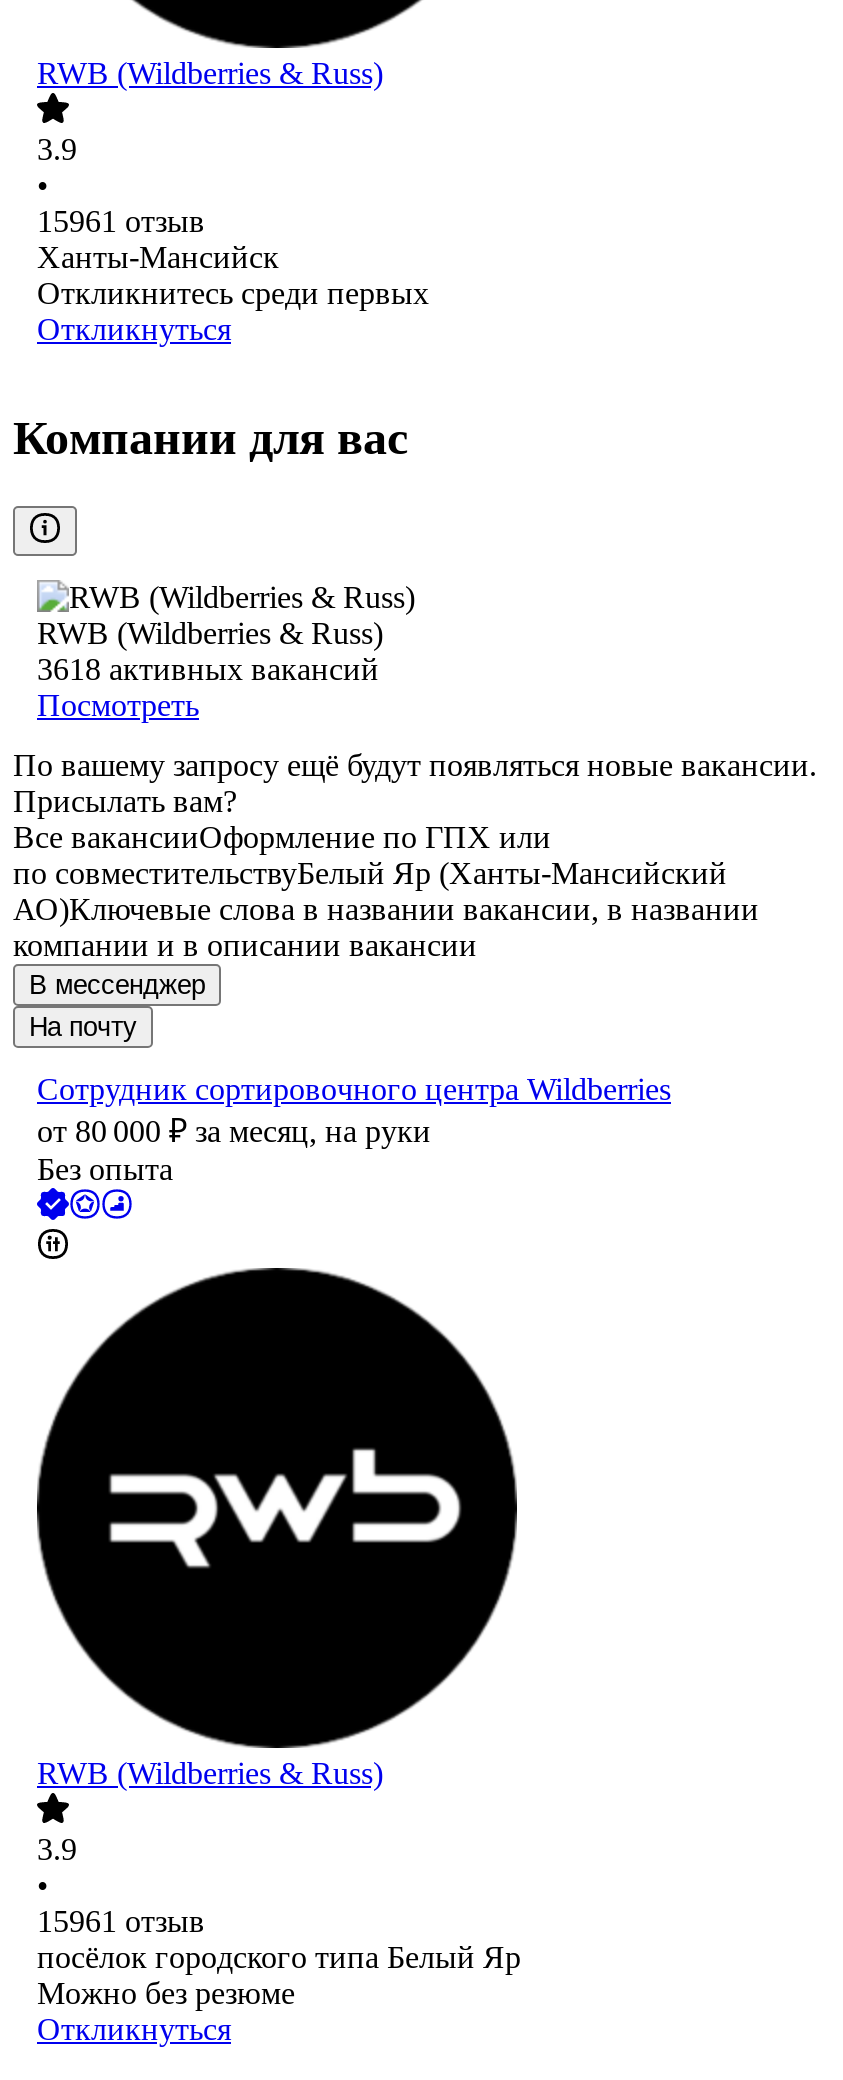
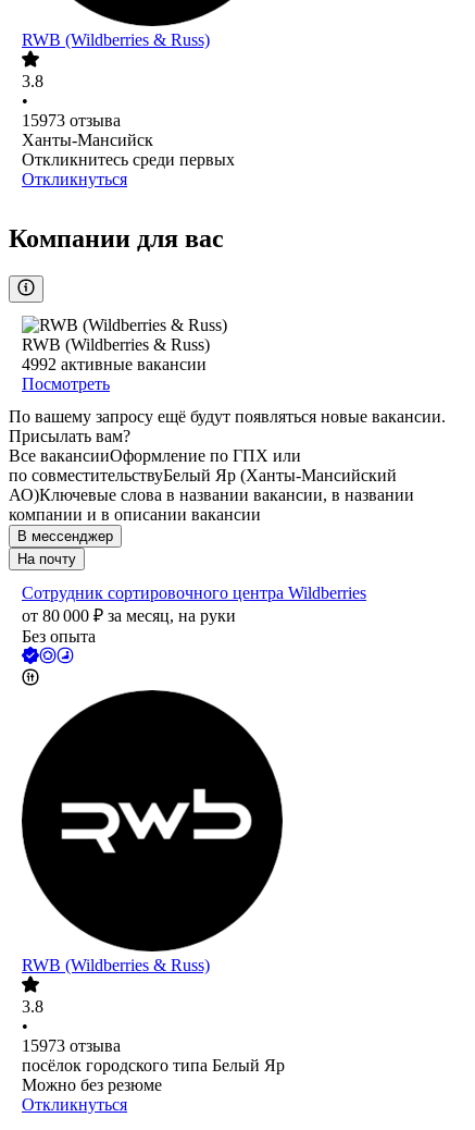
- 3.9
+ 3.8

- 15961 отзыв
+ 15973 отзыва

- 3618 активных вакансий
+ 4992 активные вакансии

- 3.9
+ 3.8

- 15961 отзыв
+ 15973 отзыва
